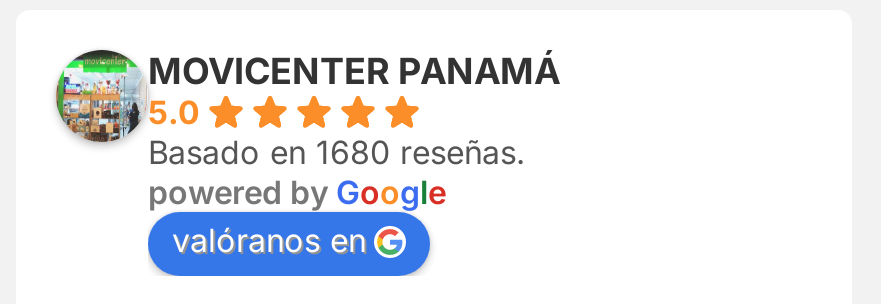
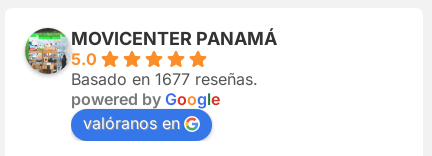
- Basado en 1680 reseñas.
+ Basado en 1677 reseñas.
